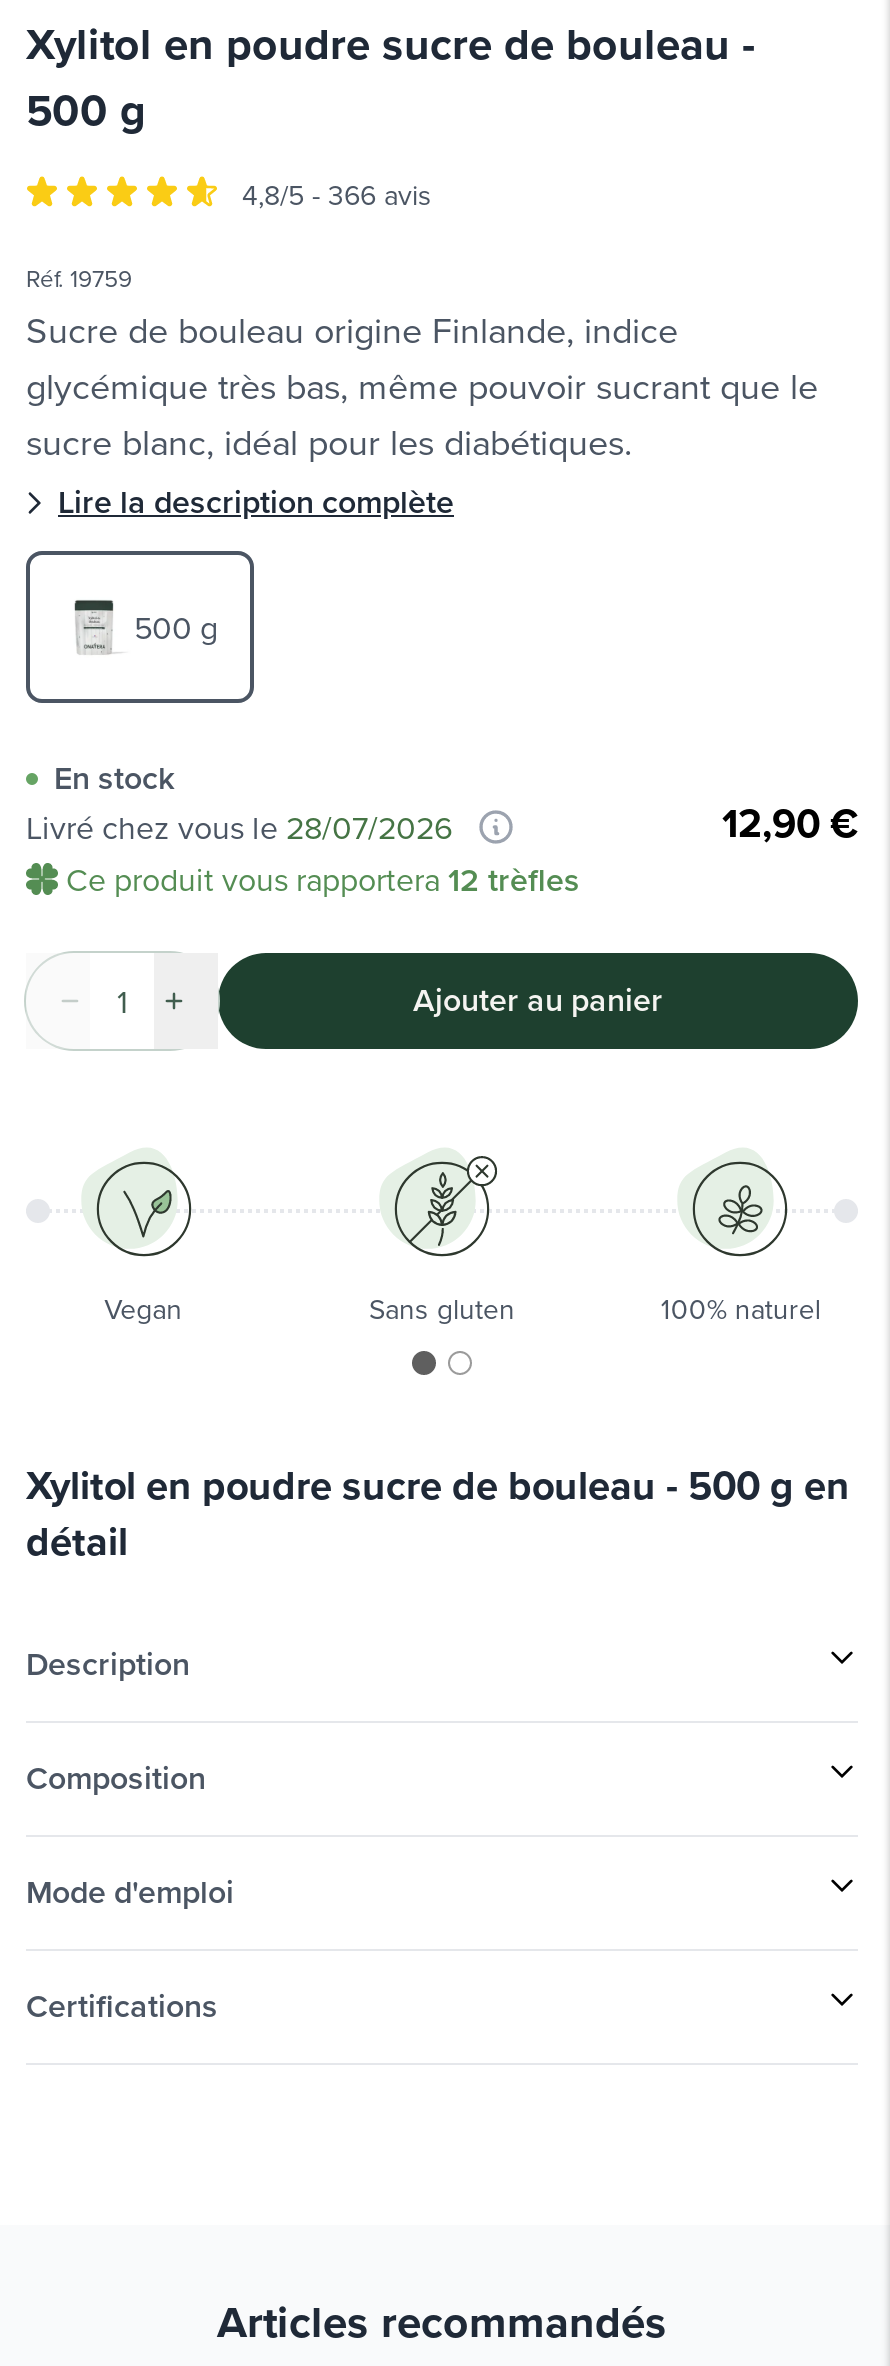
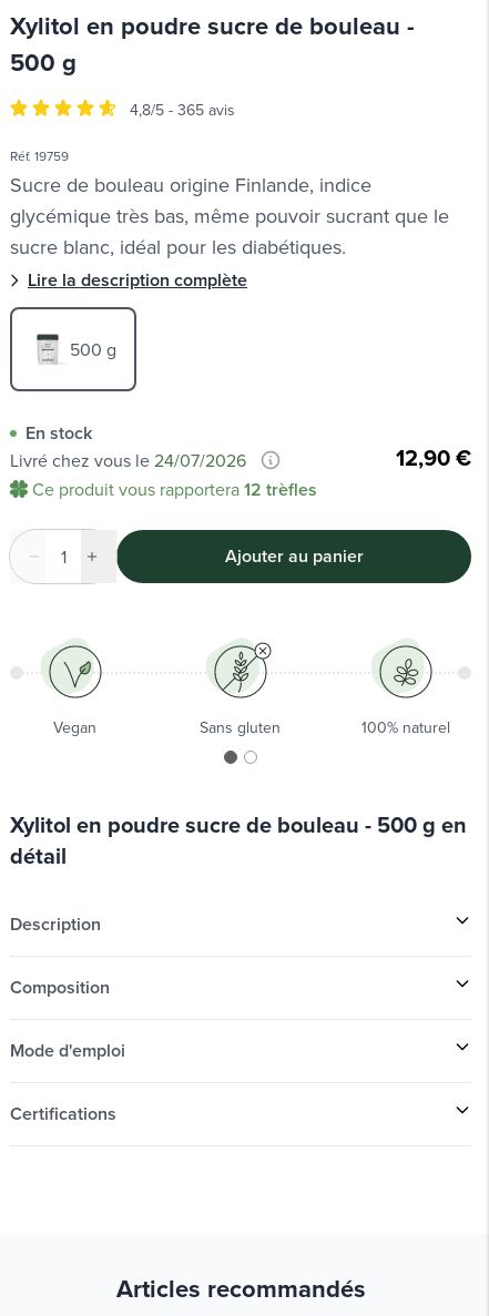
- 4,8/5 - 366 avis
+ 4,8/5 - 365 avis

- Livré chez vous le 28/07/2026
+ Livré chez vous le 24/07/2026
